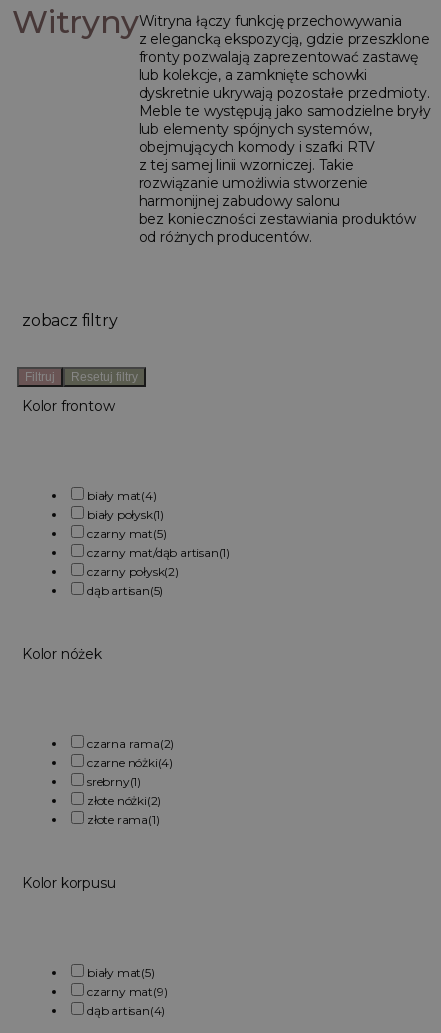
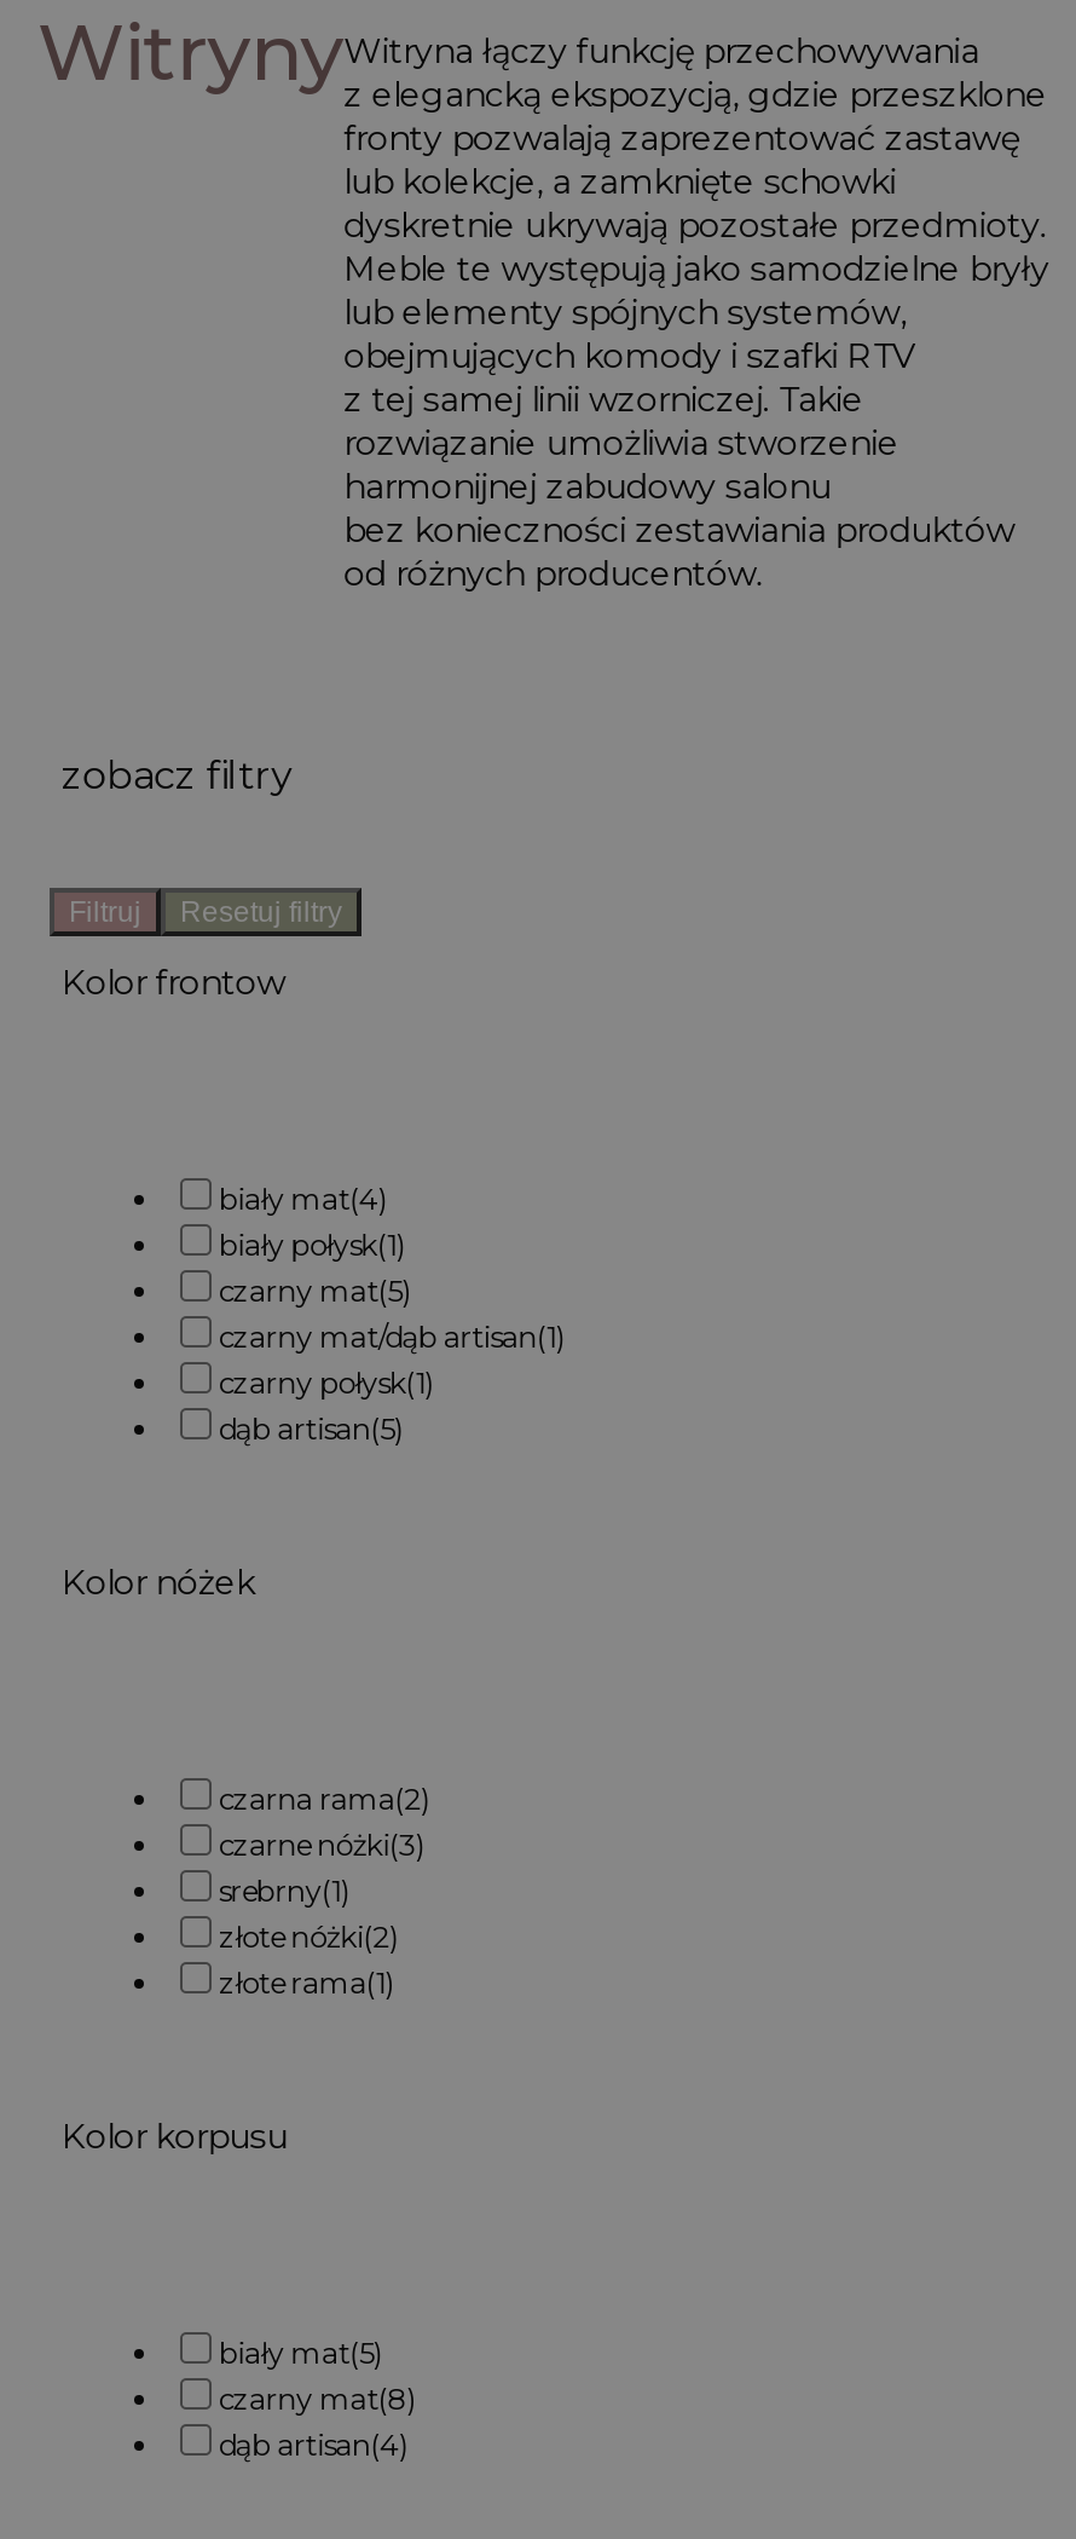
- czarny połysk(2)
+ czarny połysk(1)

- czarne nóżki(4)
+ czarne nóżki(3)

- czarny mat(9)
+ czarny mat(8)
